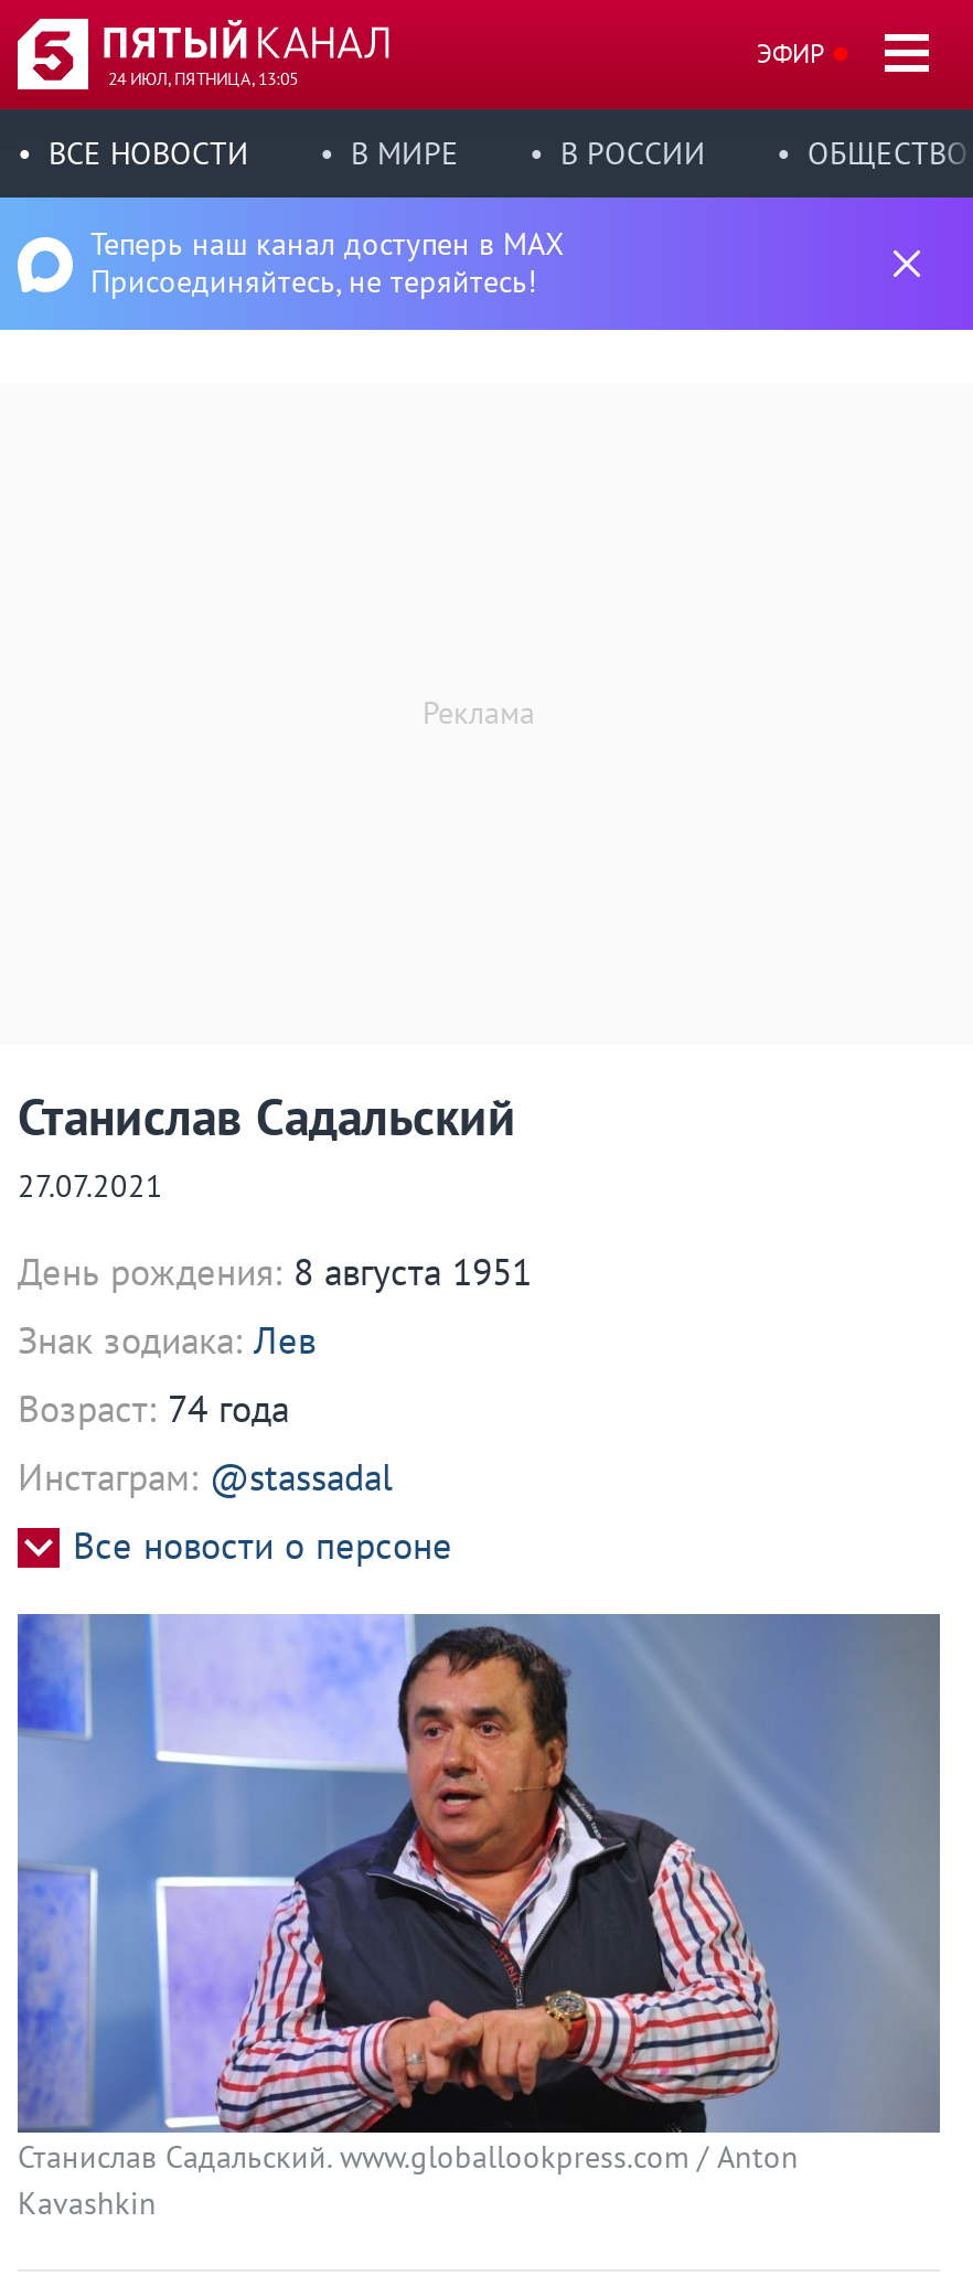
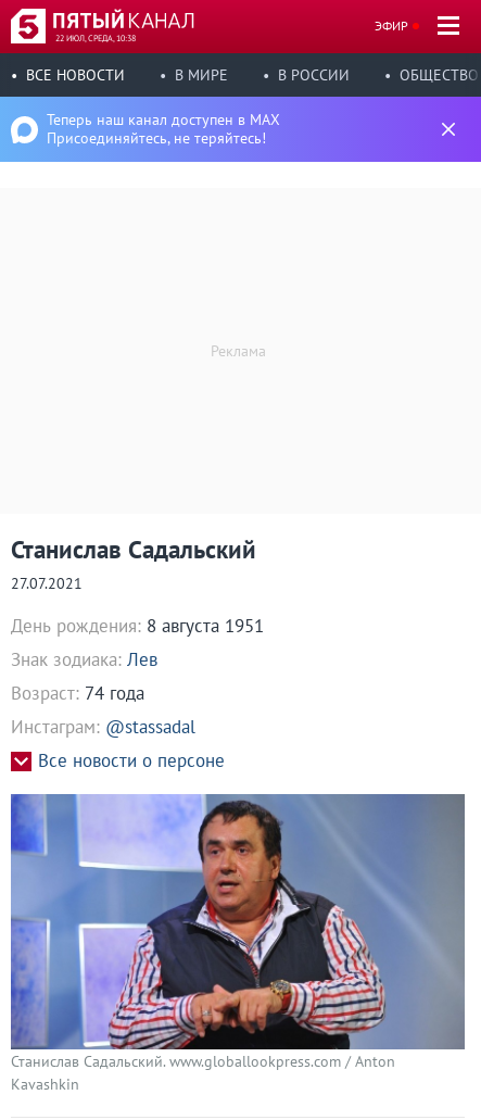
- 24 ИЮЛ, ПЯТНИЦА, 13:05
+ 22 ИЮЛ, СРЕДА, 10:38
